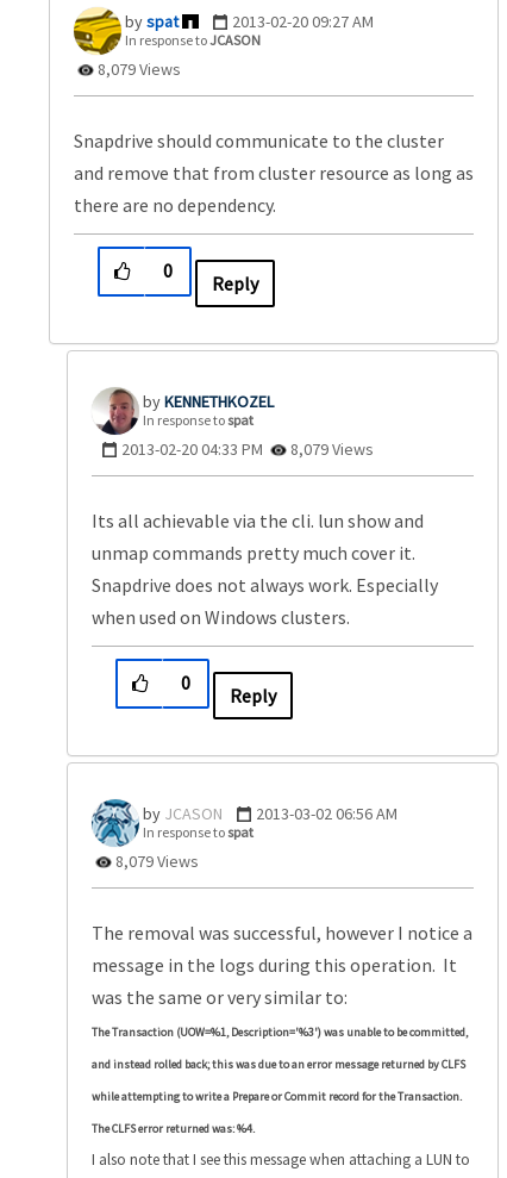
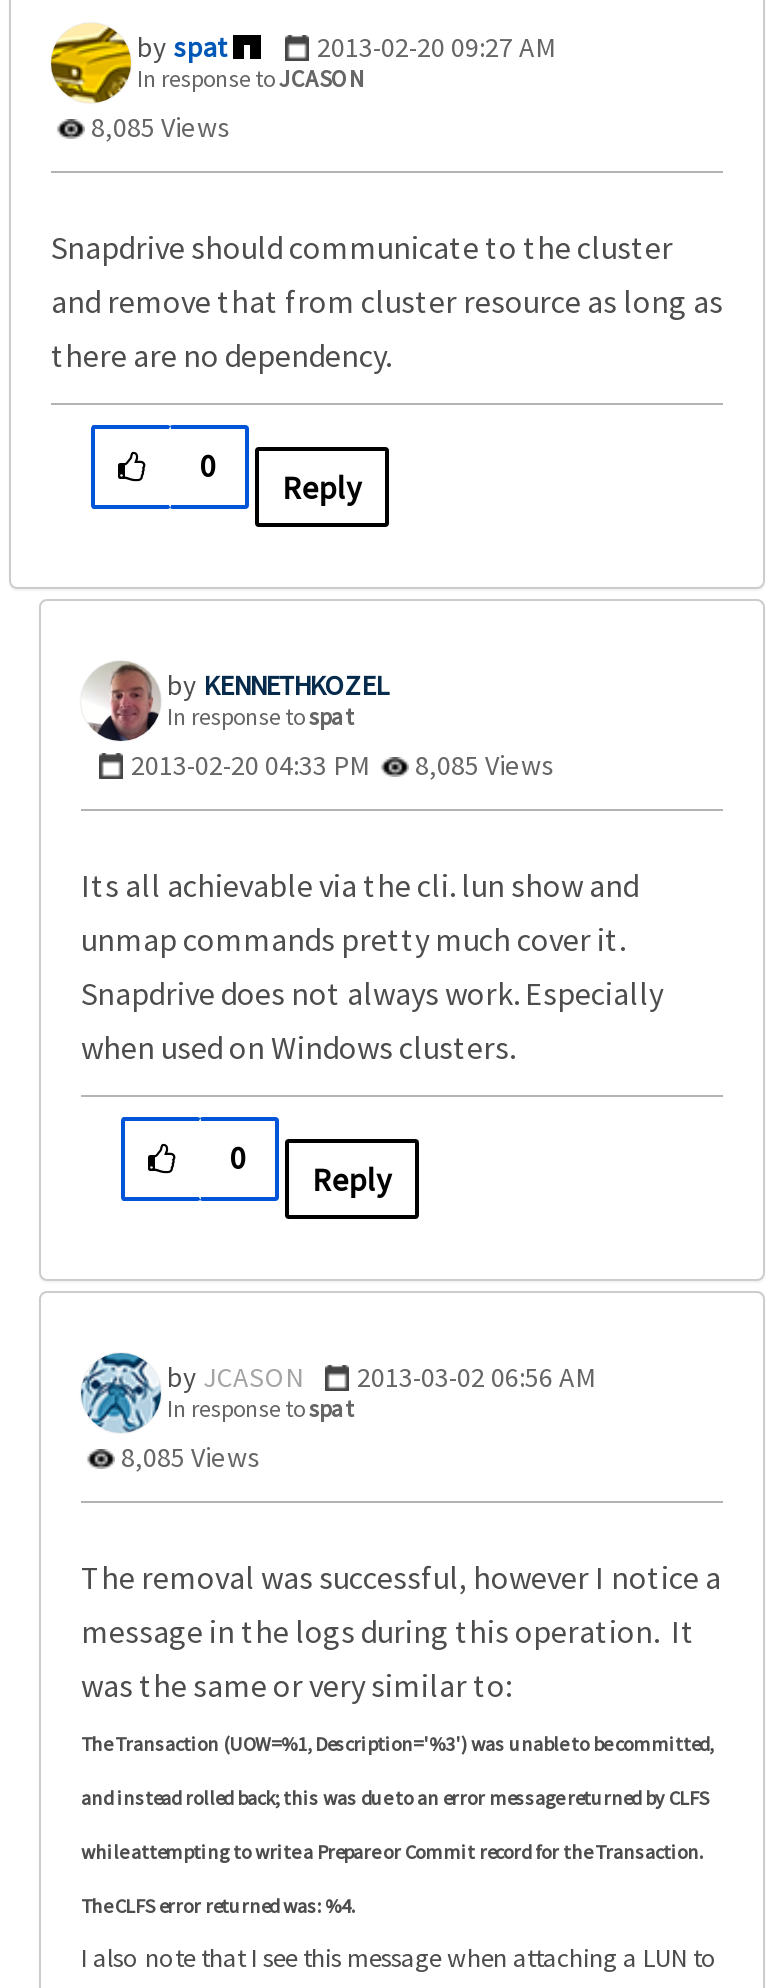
- 8,079 Views
+ 8,085 Views

- 2013-02-20 04:33 PM 8,079 Views
+ 2013-02-20 04:33 PM 8,085 Views

- 8,079 Views
+ 8,085 Views
